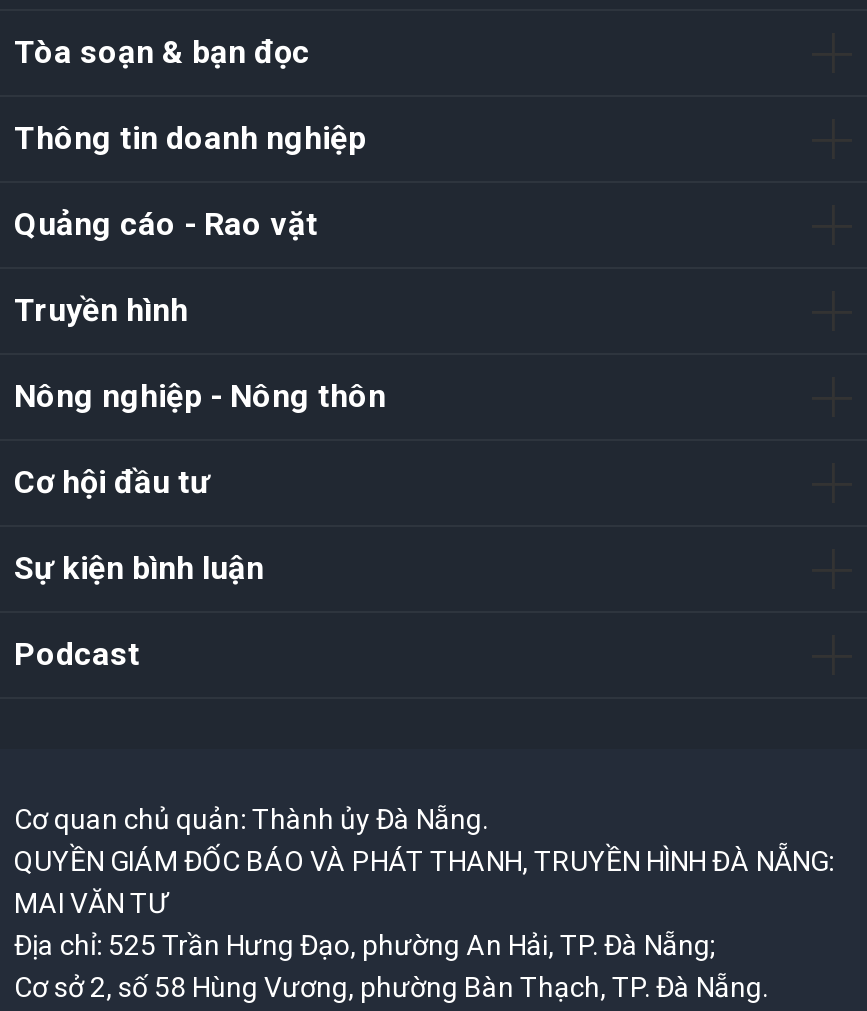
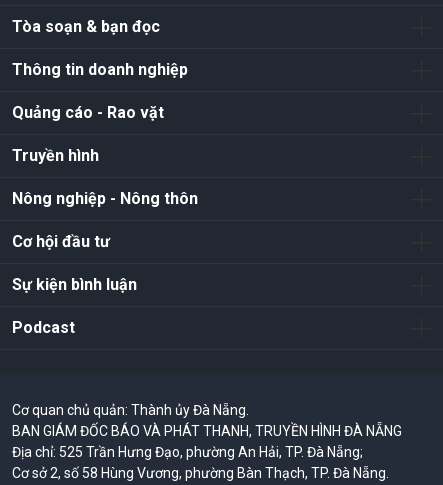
- QUYỀN GIÁM ĐỐC BÁO VÀ PHÁT THANH, TRUYỀN HÌNH ĐÀ NẴNG:
- MAI VĂN TƯ
+ BAN GIÁM ĐỐC BÁO VÀ PHÁT THANH, TRUYỀN HÌNH ĐÀ NẴNG
